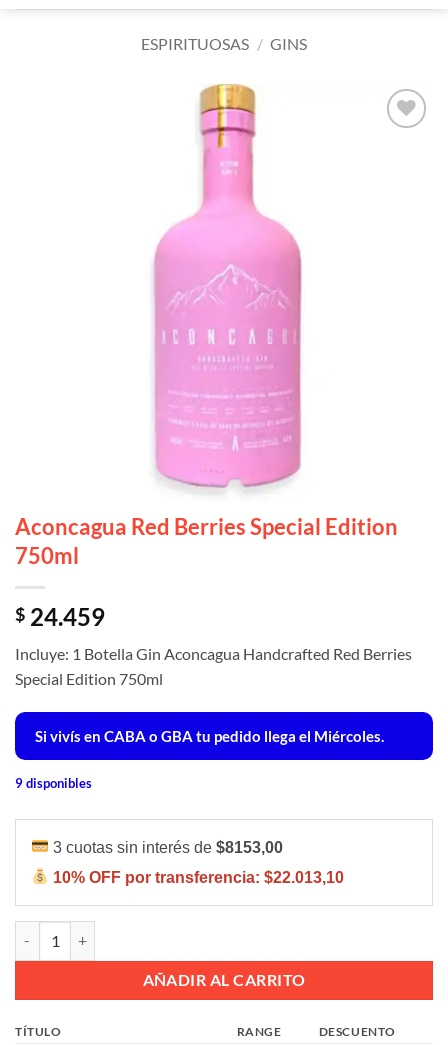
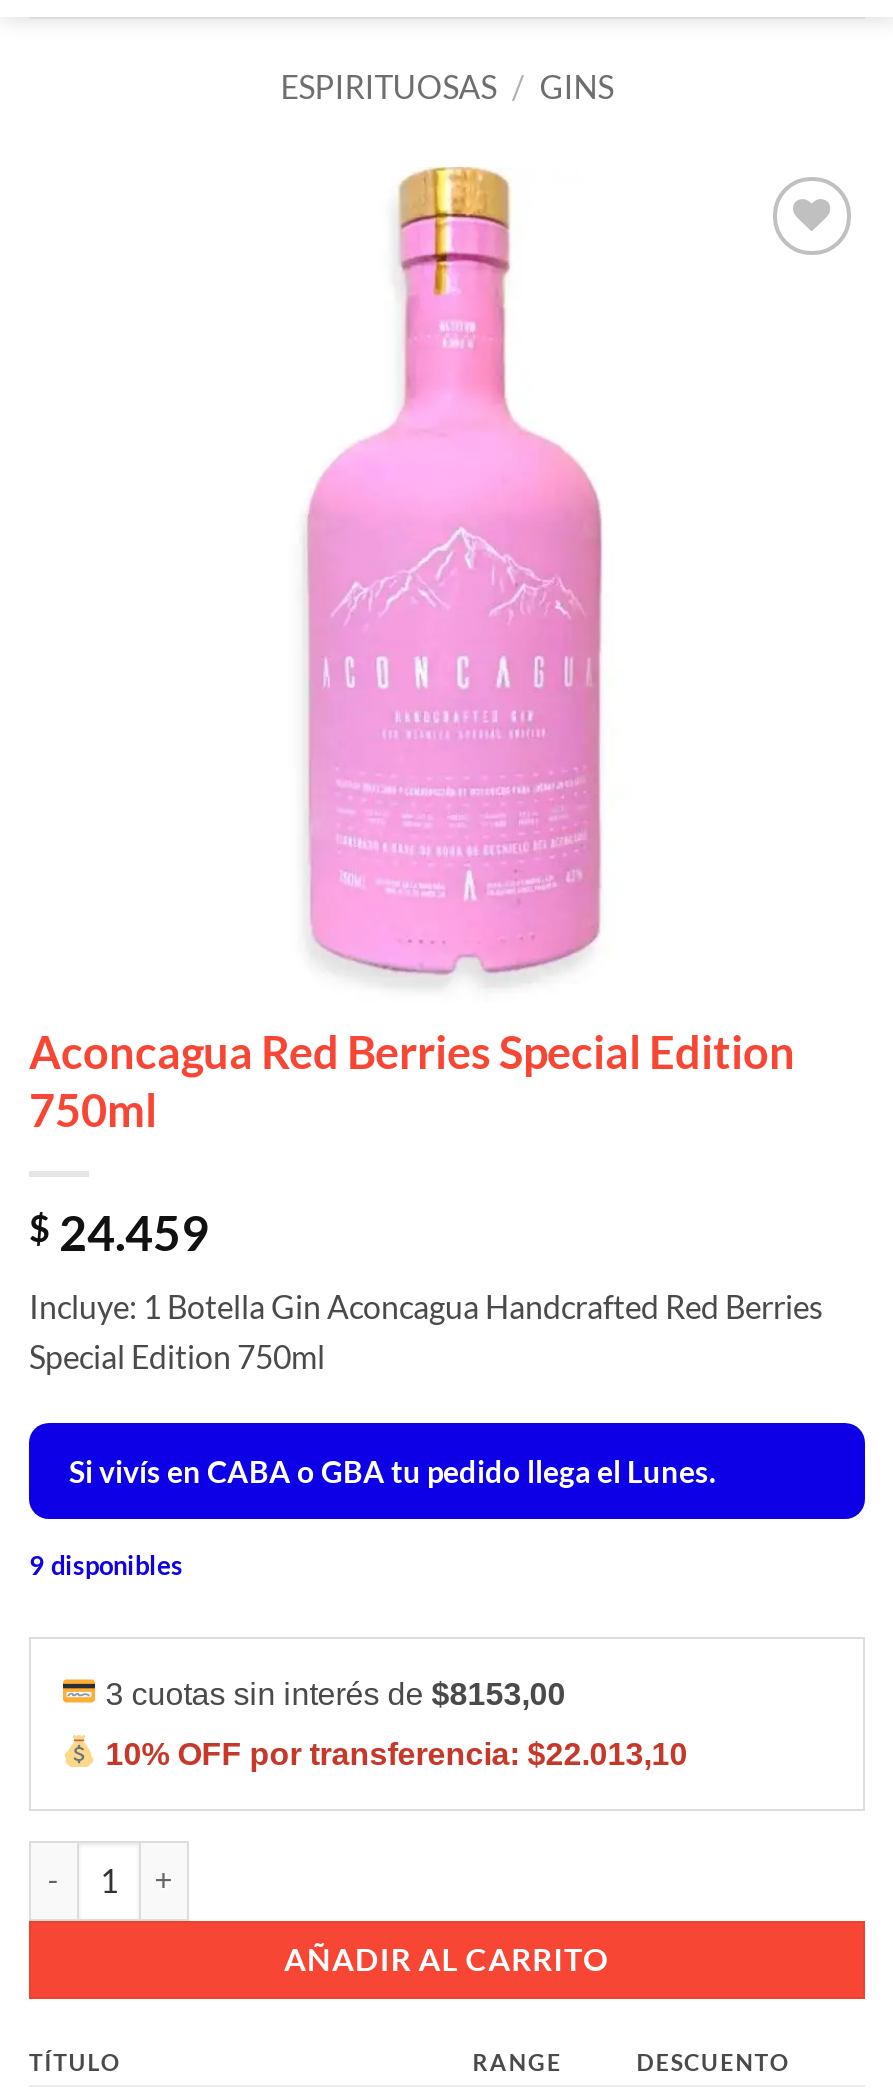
- Si vivís en CABA o GBA tu pedido llega el Miércoles.
+ Si vivís en CABA o GBA tu pedido llega el Lunes.
